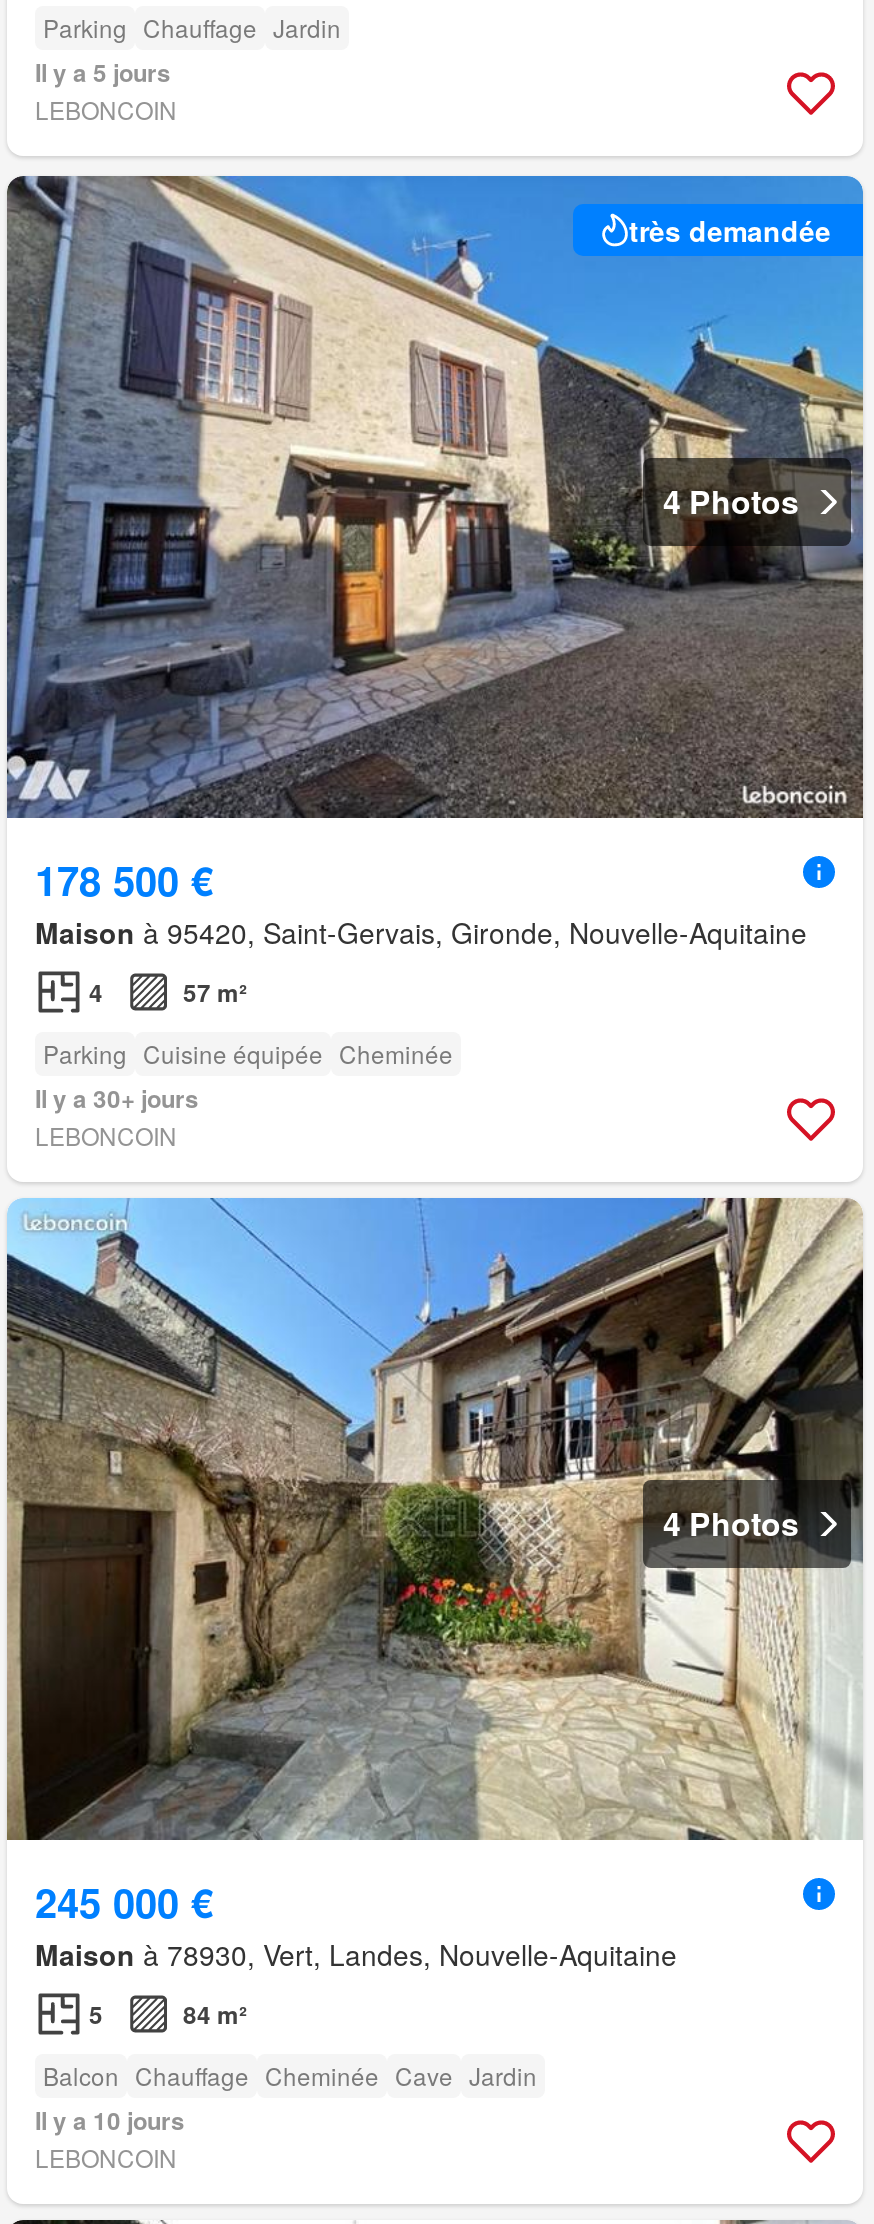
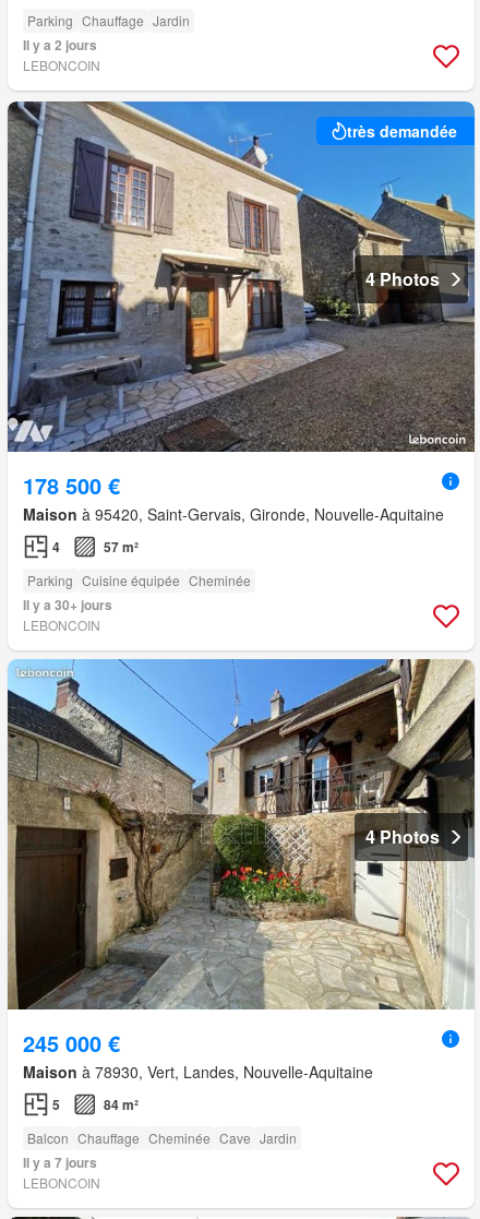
- Il y a 5 jours
+ Il y a 2 jours

- Il y a 10 jours
+ Il y a 7 jours
